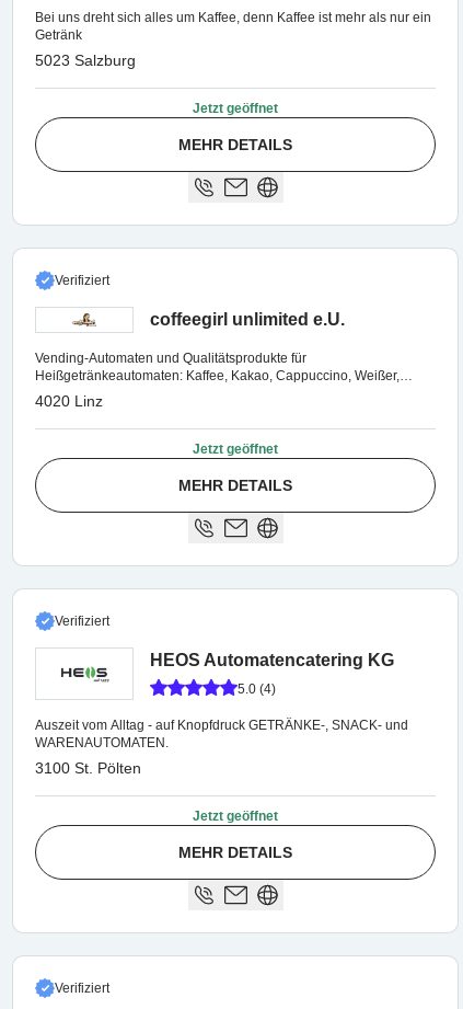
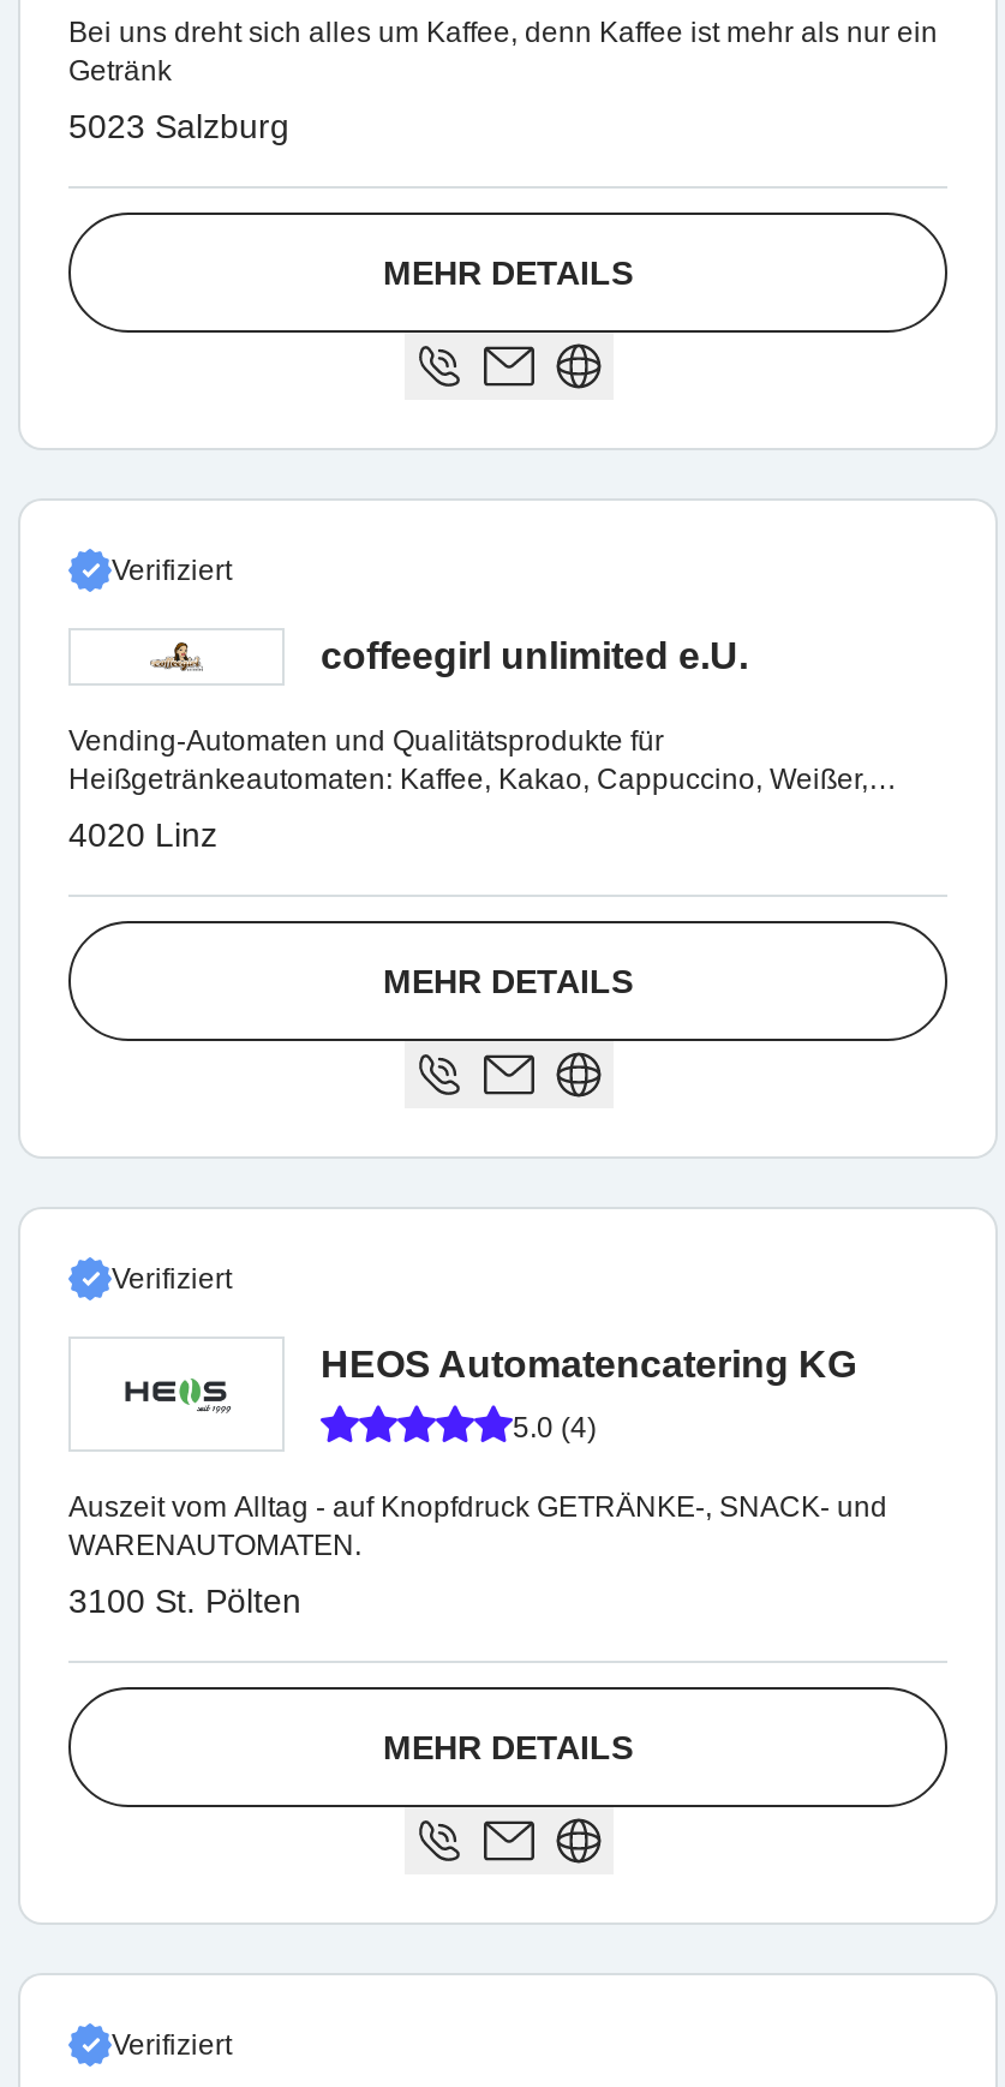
- Jetzt geöffnet

- Jetzt geöffnet

- Jetzt geöffnet
